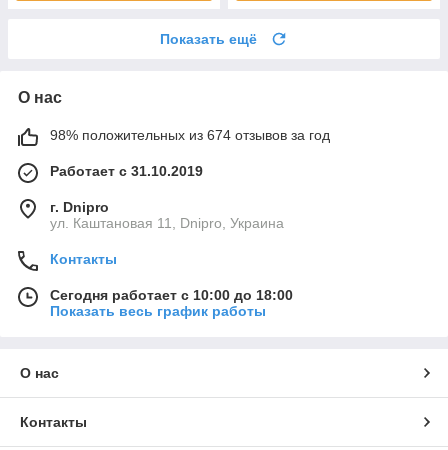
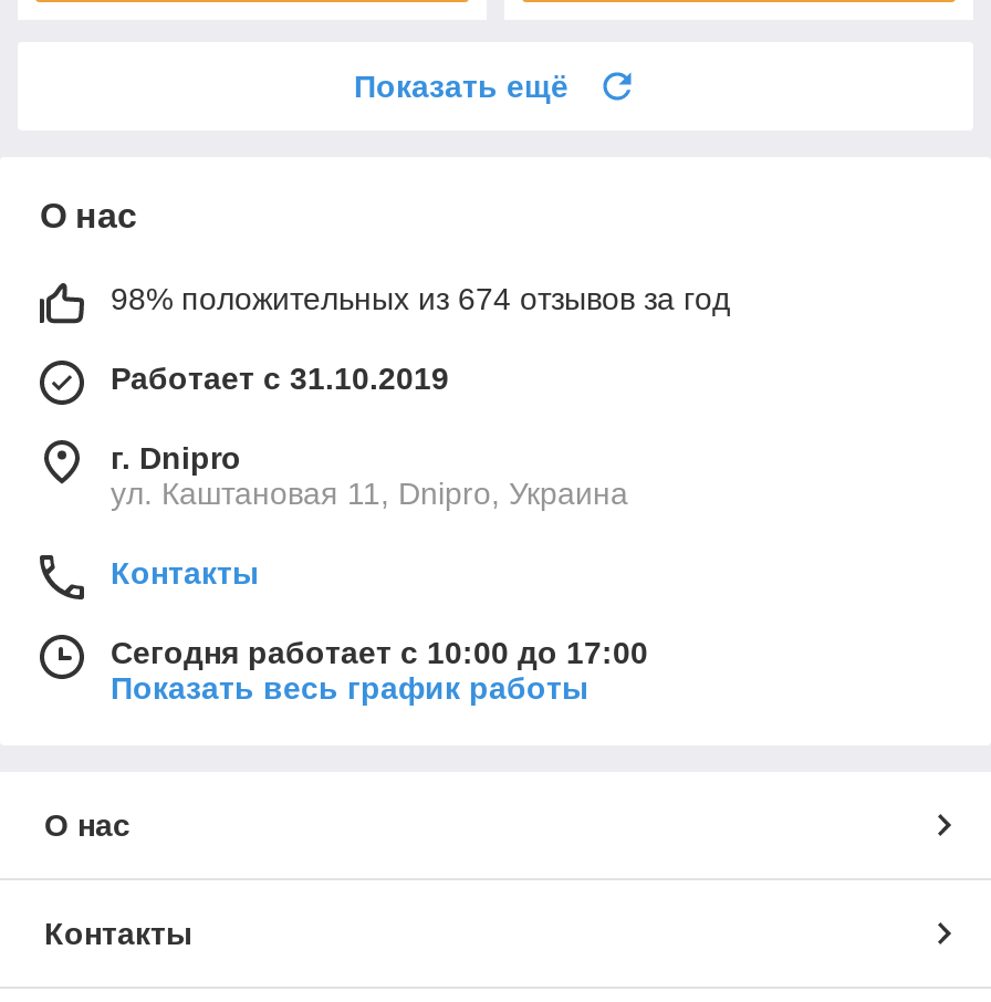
- Сегодня работает с 10:00 до 18:00
+ Сегодня работает с 10:00 до 17:00
